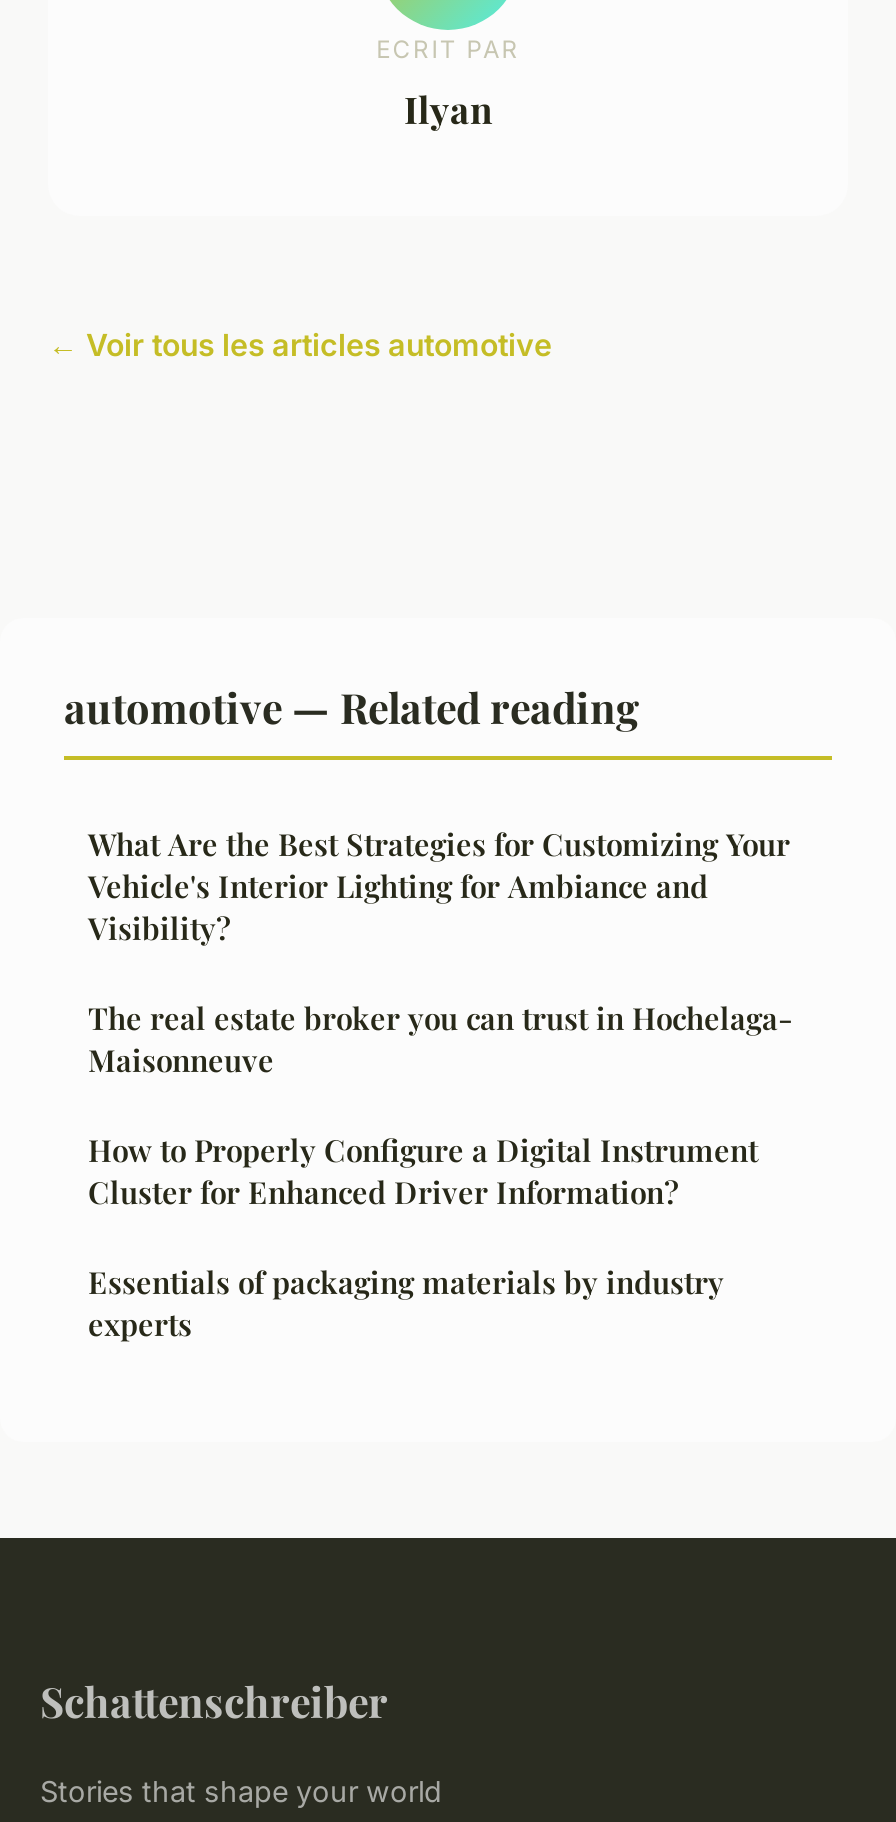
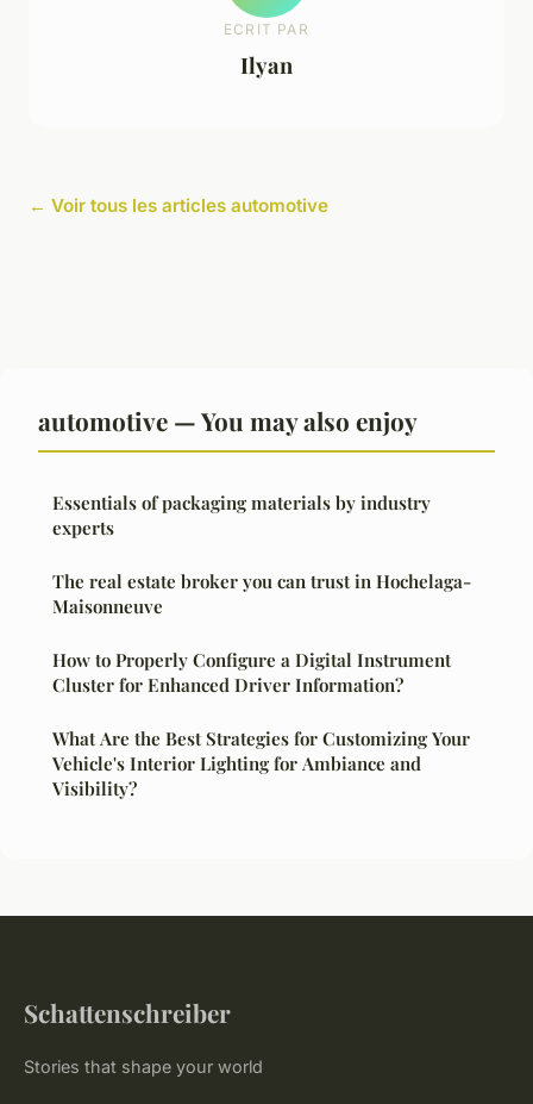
- automotive — Related reading
+ automotive — You may also enjoy

moved down: What Are the Best Strategies for Customizing Your | Vehicle's Interior Lighting for Ambiance and | Visibility?

moved up: The real estate broker you can trust in Hochelaga- | Maisonneuve | How to Properly Configure a Digital Instrument | Cluster for Enhanced Driver Information?

moved up: Essentials of packaging materials by industry | experts
